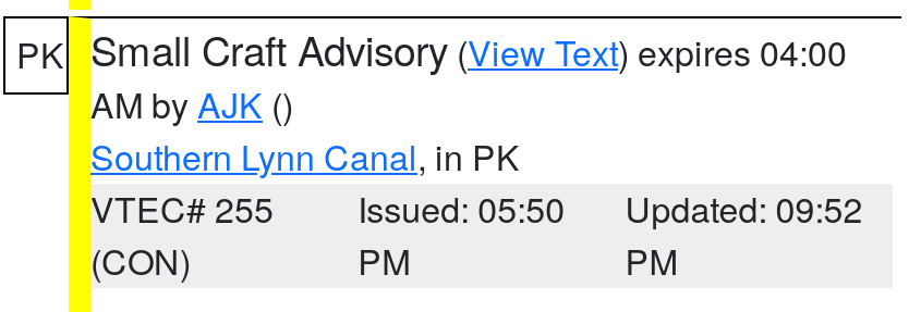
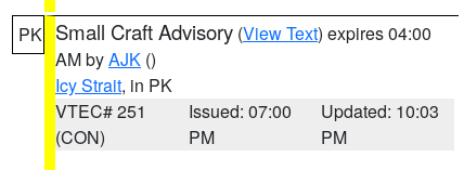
- Southern Lynn Canal, in PK
- VTEC# 255
+ Icy Strait, in PK
+ VTEC# 251

- Issued: 05:50
+ Issued: 07:00

- Updated: 09:52
+ Updated: 10:03
